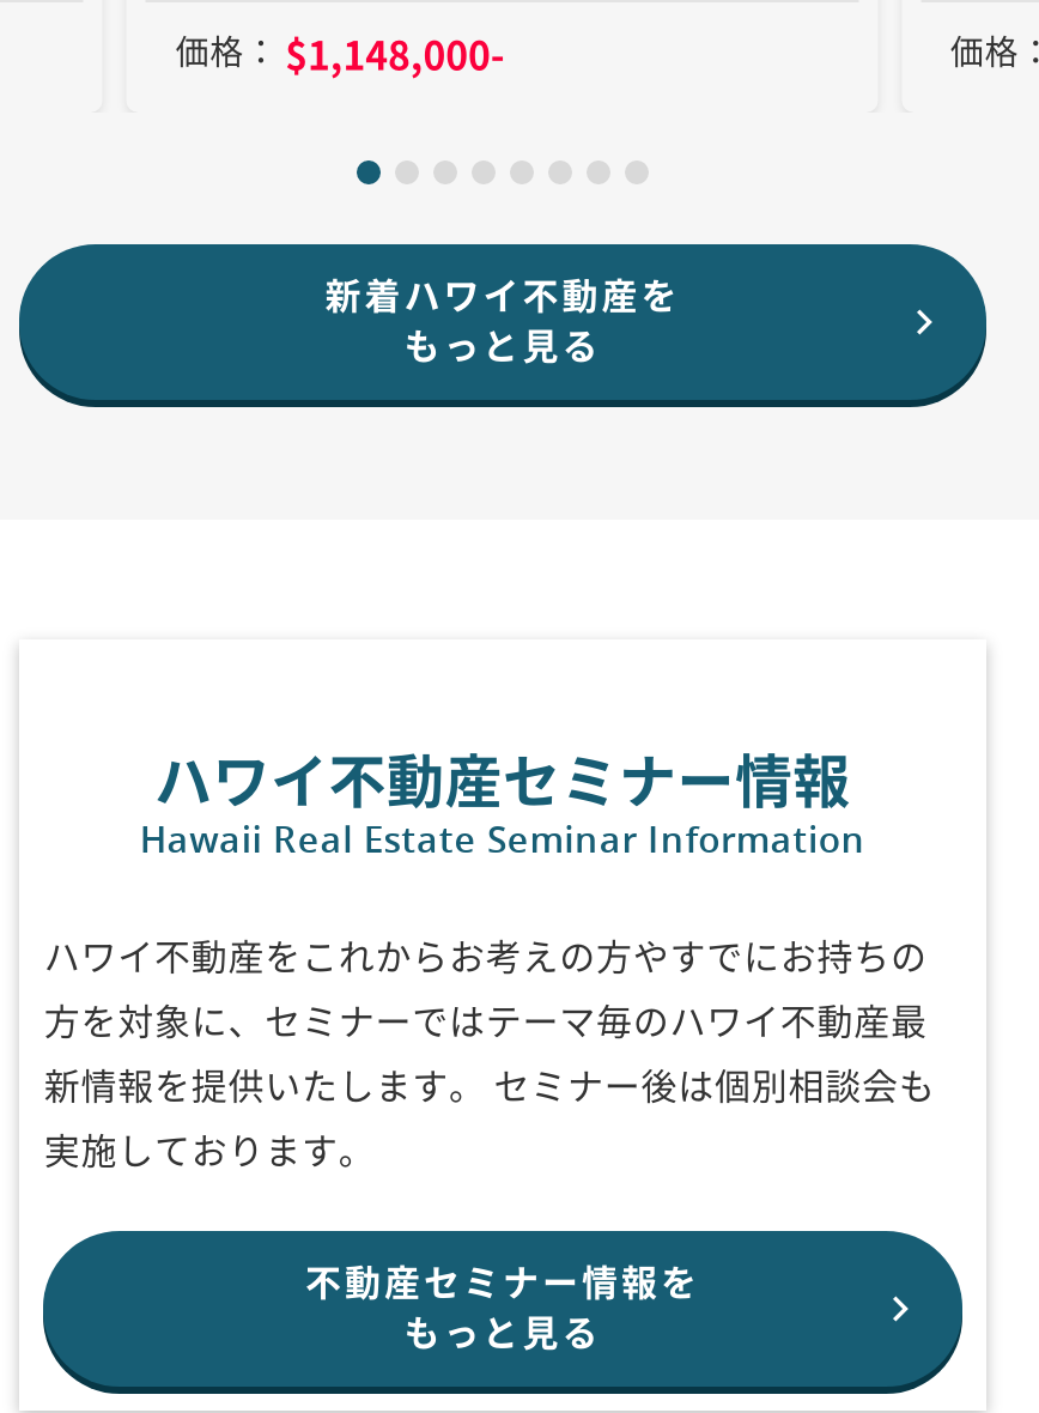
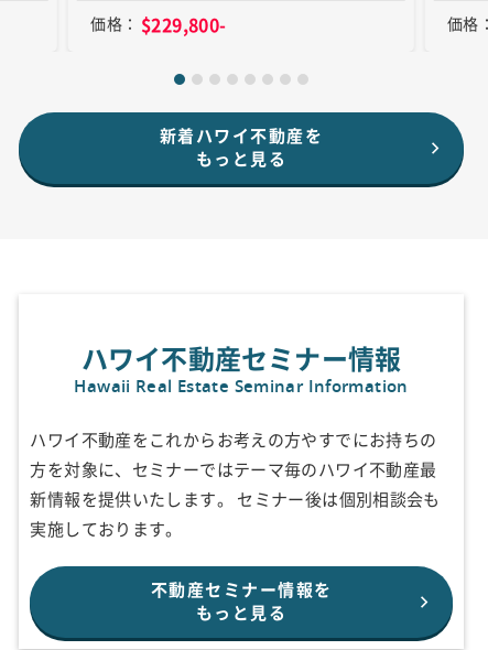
- 価格 $1,148,000-
+ 価格 $229,800-
